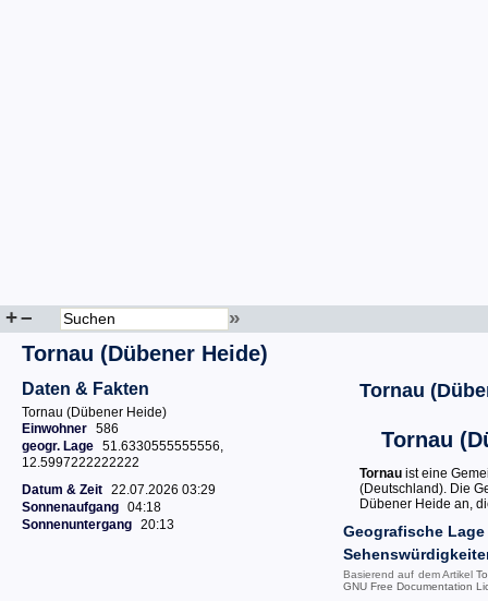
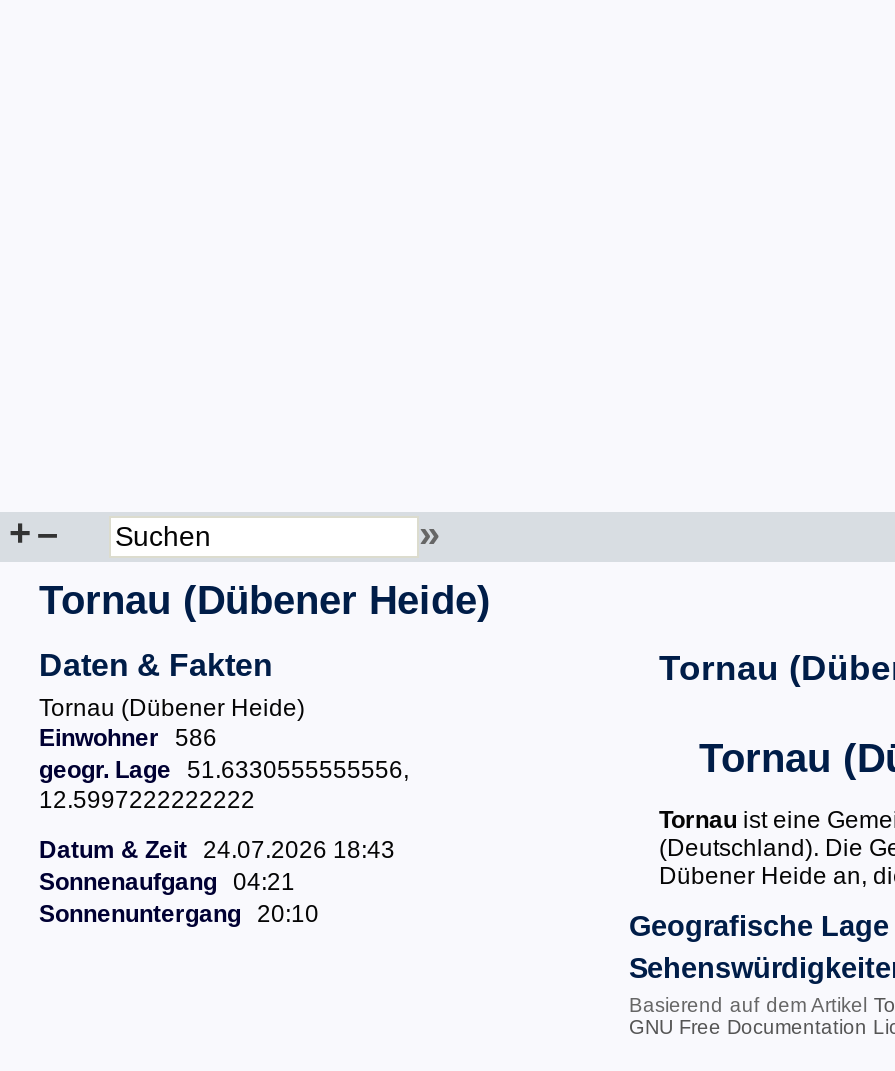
- Datum & Zeit 22.07.2026 03:29
+ Datum & Zeit 24.07.2026 18:43

- Sonnenaufgang 04:18
+ Sonnenaufgang 04:21

- Sonnenuntergang 20:13
+ Sonnenuntergang 20:10
